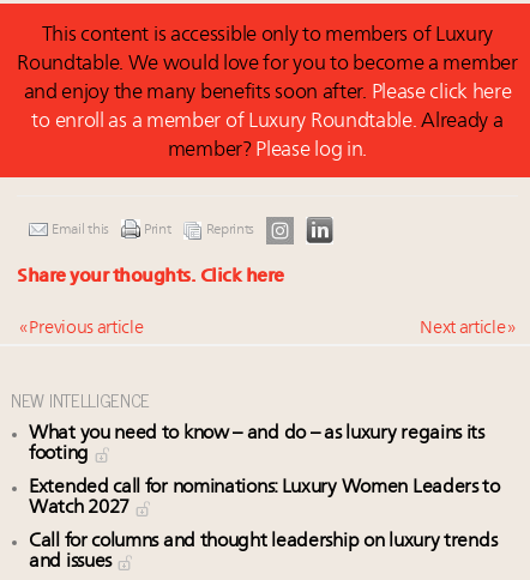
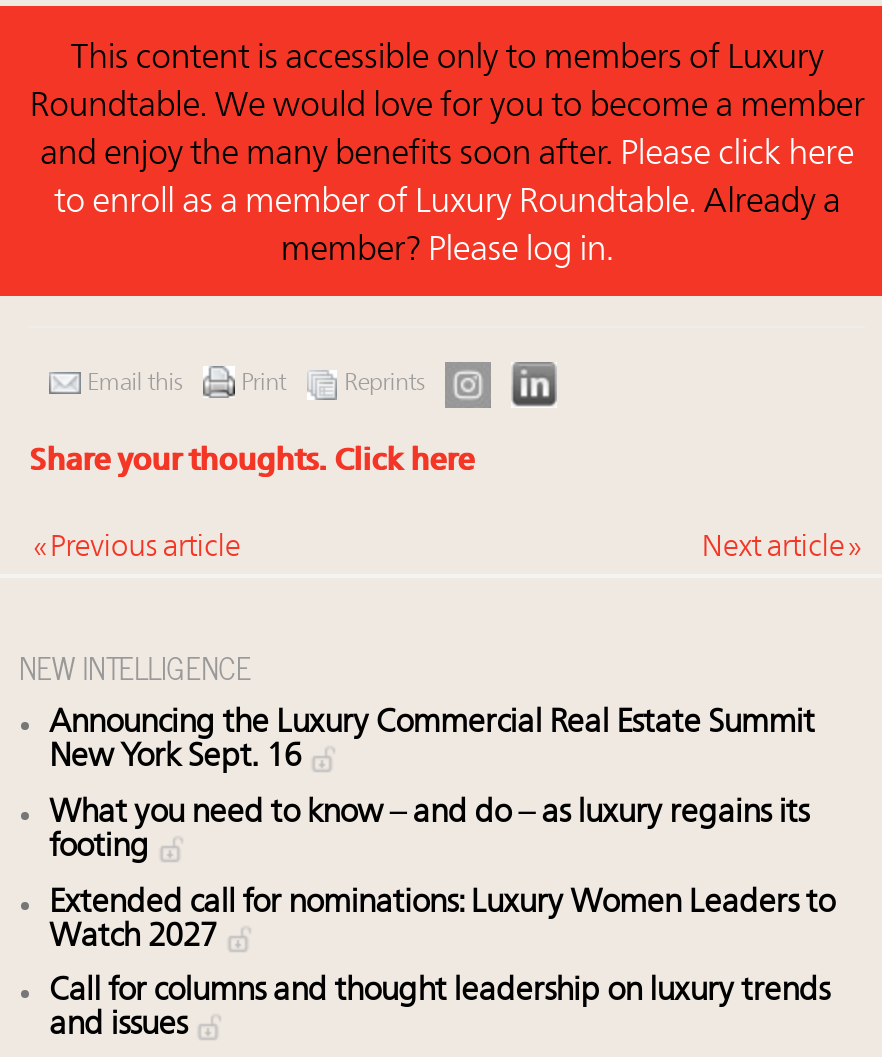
+ Announcing the Luxury Commercial Real Estate Summit
+ New York Sept. 16
